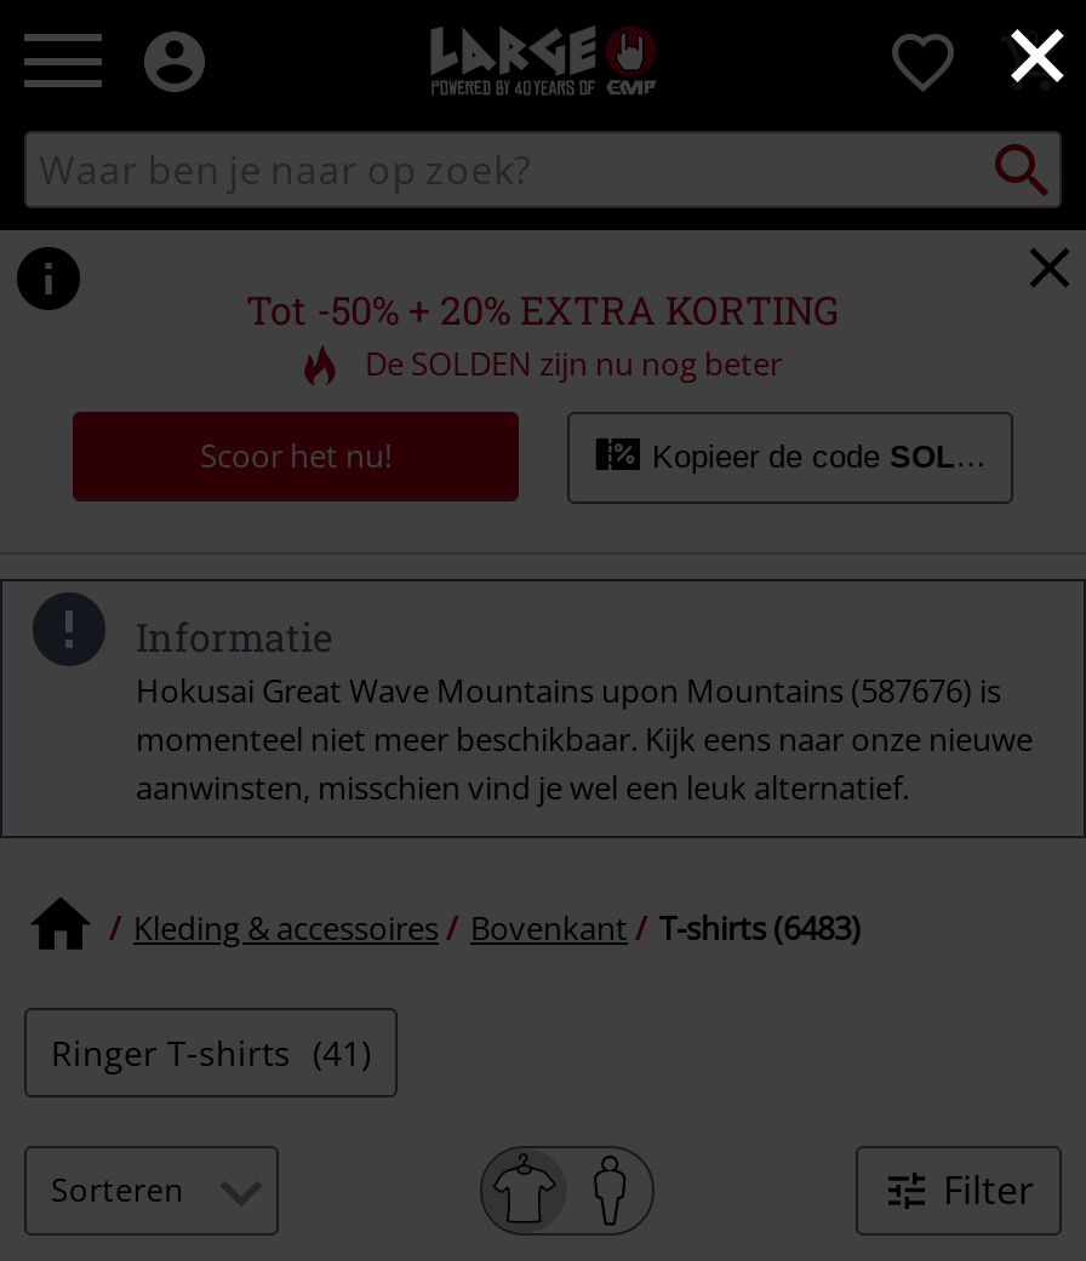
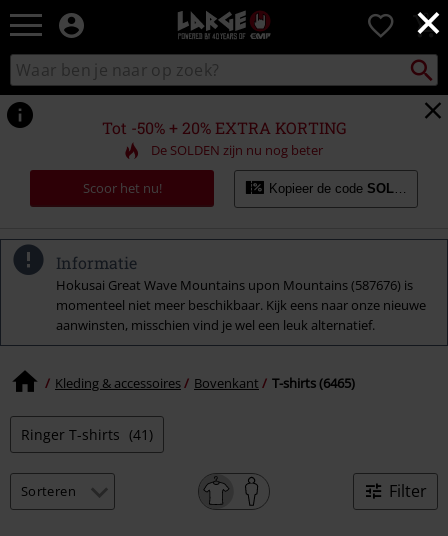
- Kleding & accessoires Bovenkant T-shirts (6483)
+ Kleding & accessoires Bovenkant T-shirts (6465)
